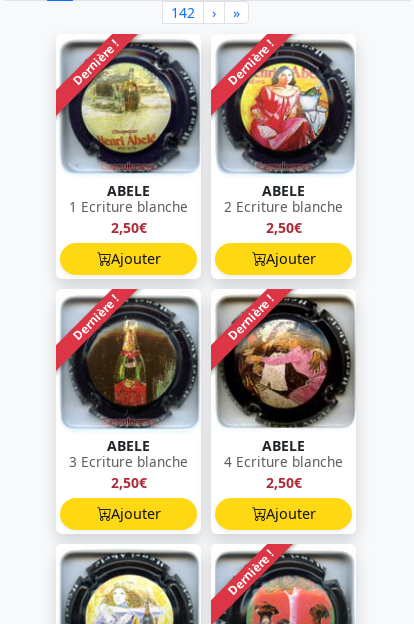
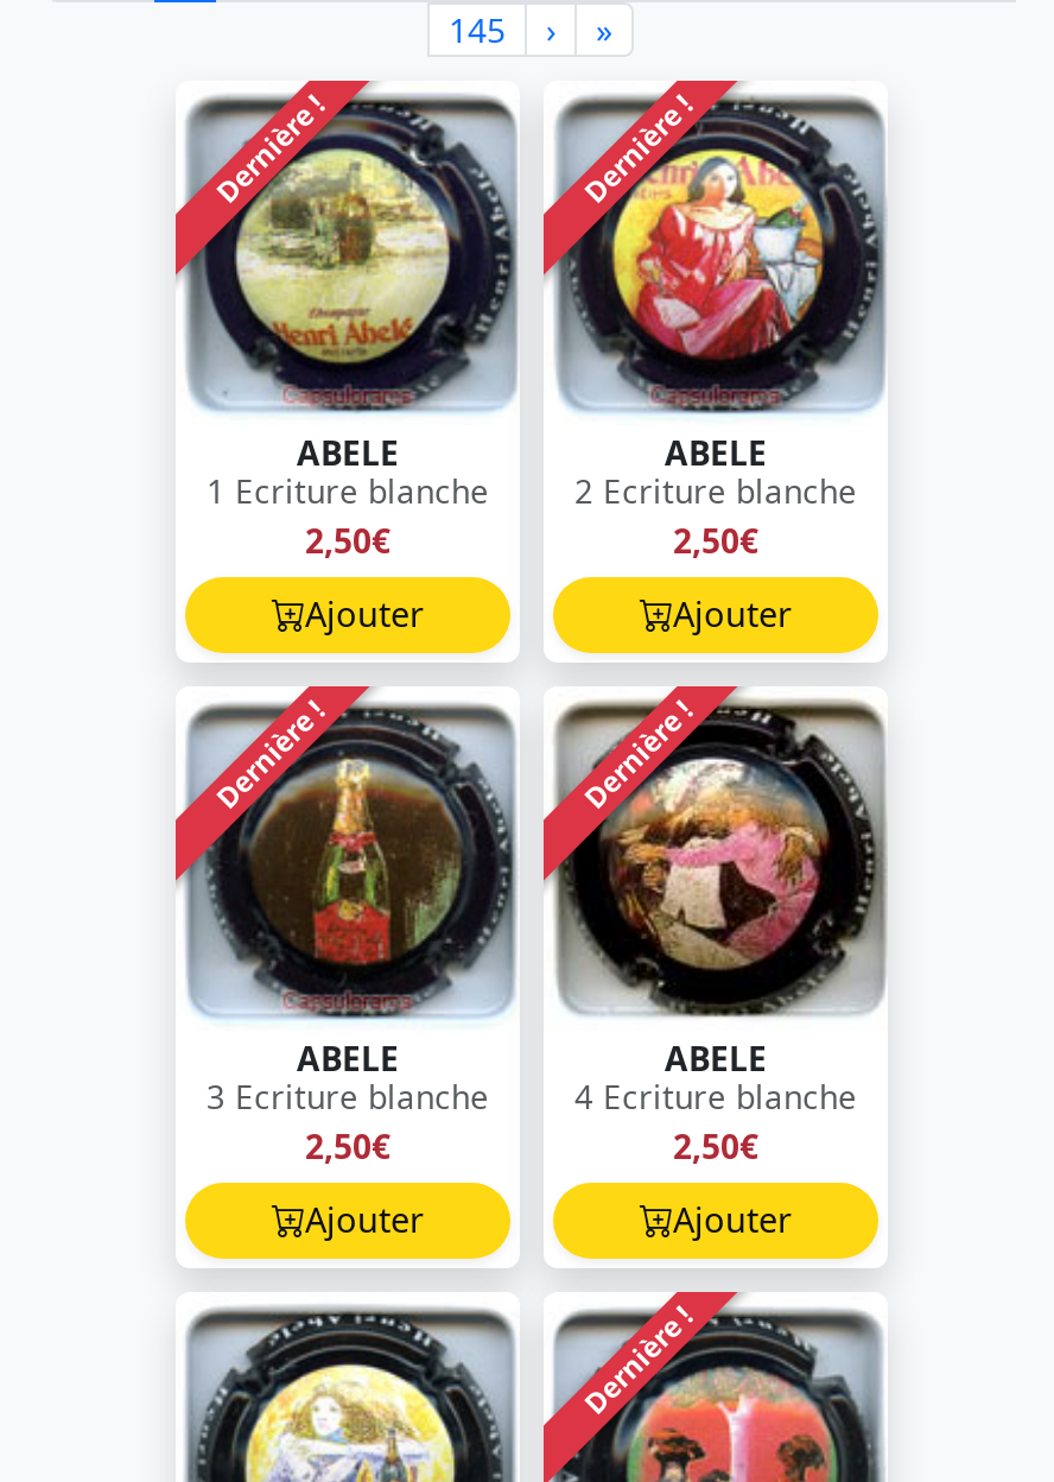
- 142
+ 145
